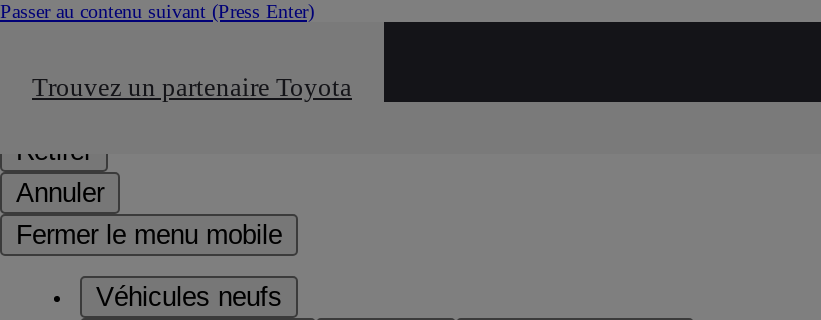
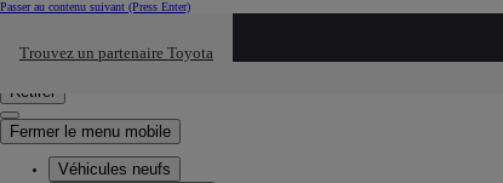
- Annuler
